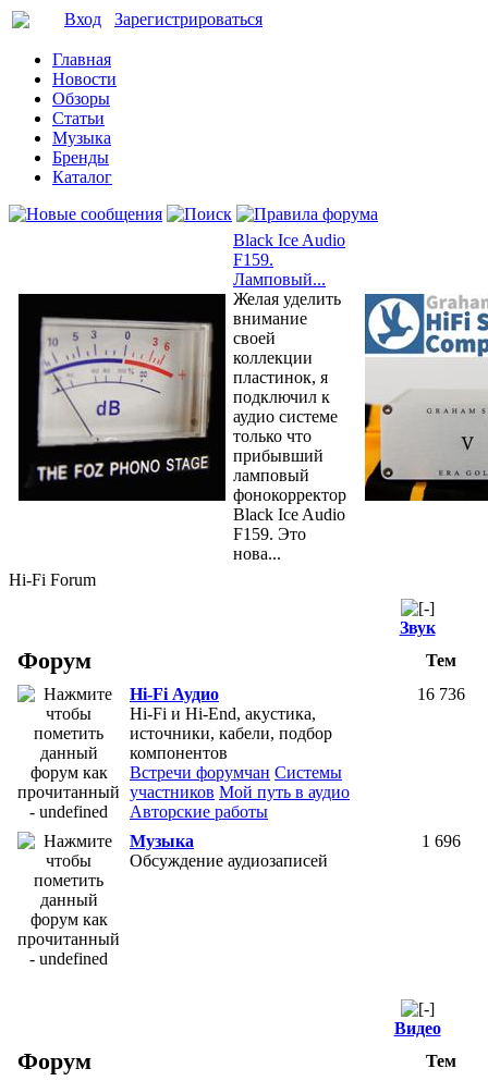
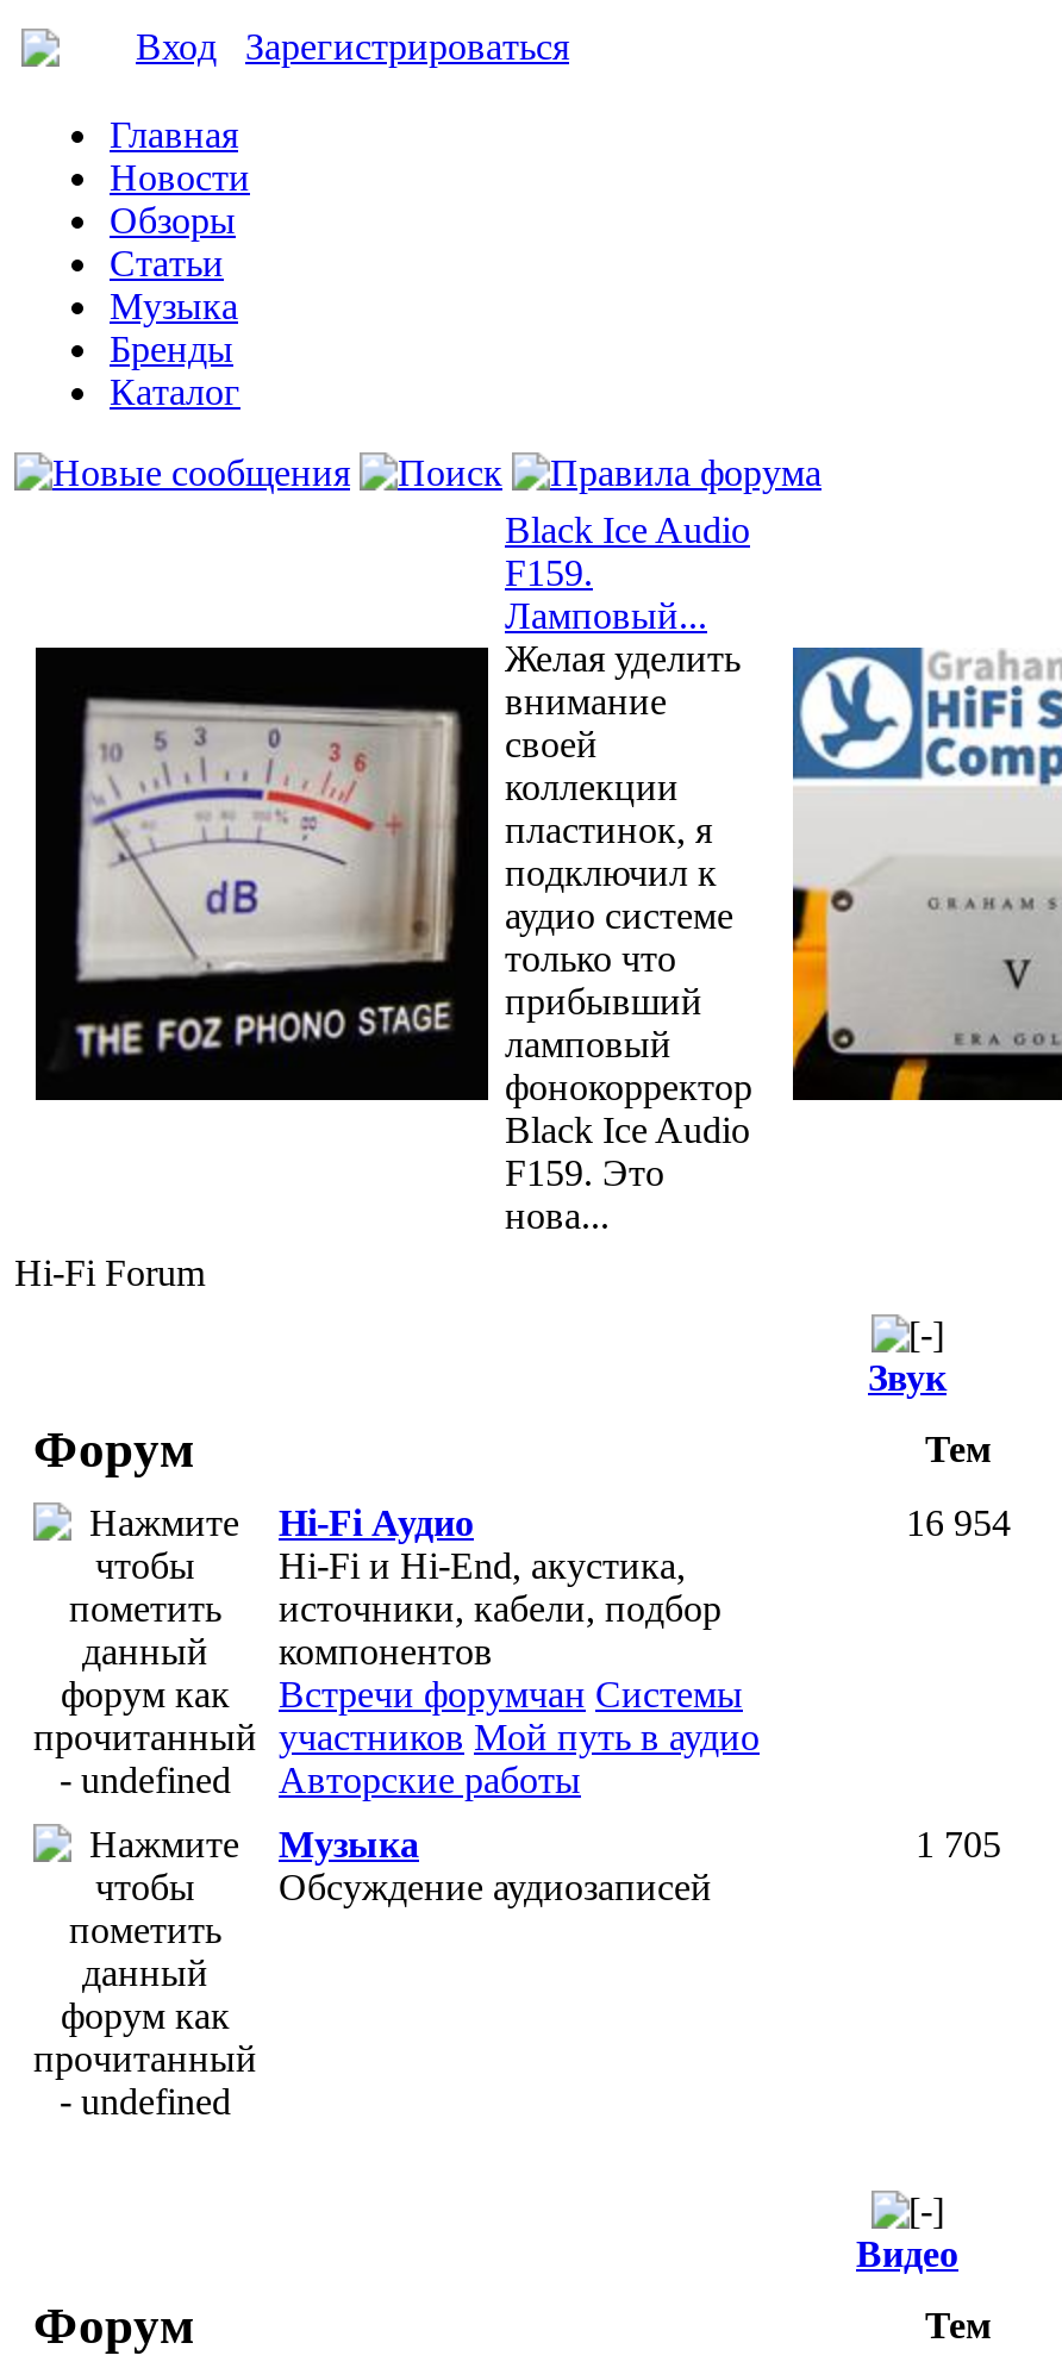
- 16 736
+ 16 954

- 1 696
+ 1 705
